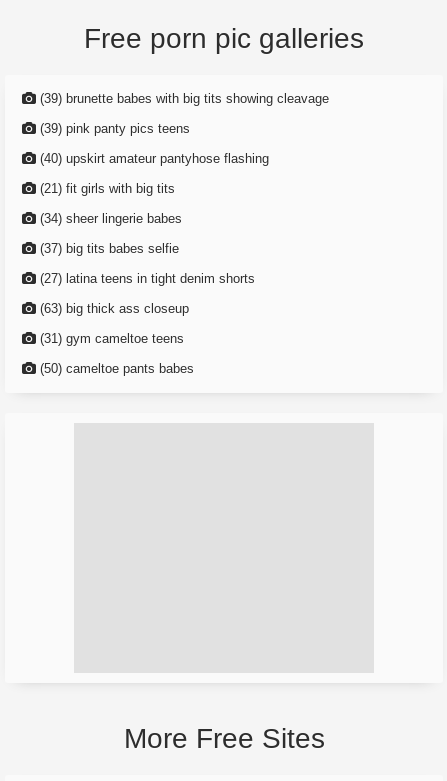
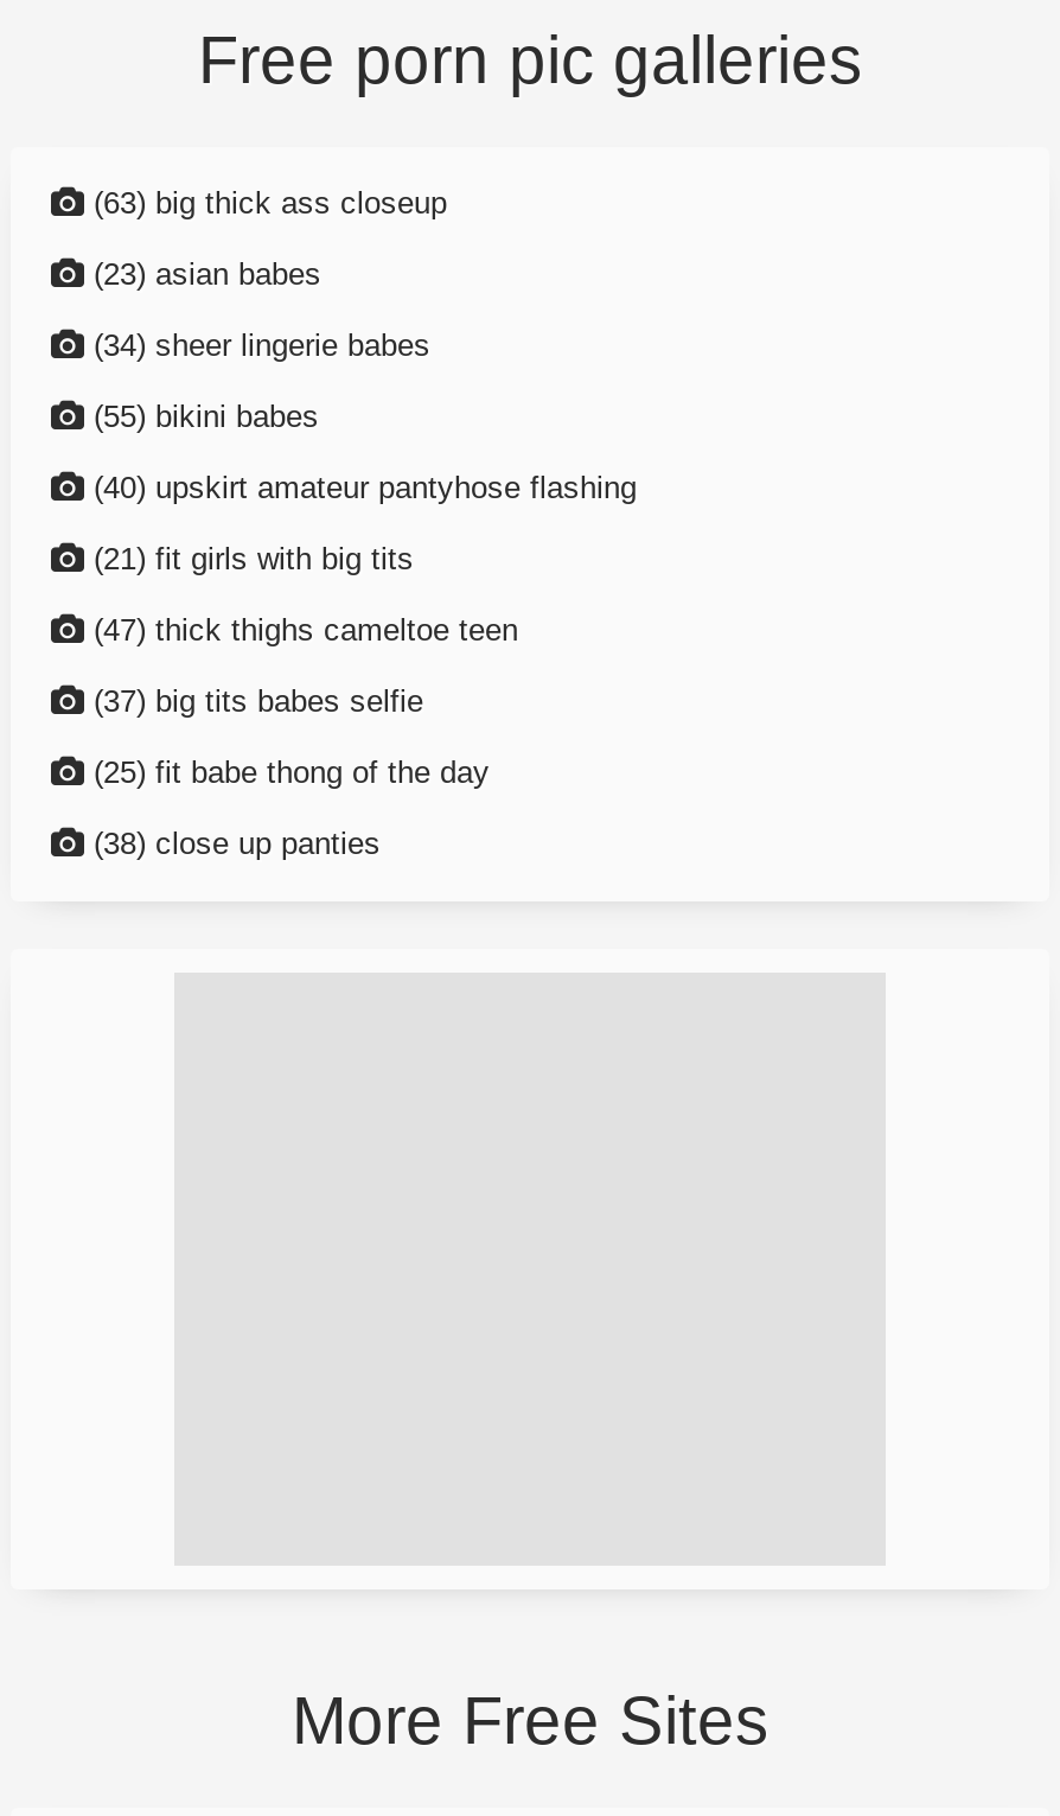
- (39) brunette babes with big tits showing cleavage
- (39) pink panty pics teens
+ (23) asian babes
+ (55) bikini babes

moved down: (40) upskirt amateur pantyhose flashing | (21) fit girls with big tits

+ (47) thick thighs cameltoe teen

moved up: (34) sheer lingerie babes

moved down: (37) big tits babes selfie

- (27) latina teens in tight denim shorts
- (31) gym cameltoe teens
- (50) cameltoe pants babes
+ (25) fit babe thong of the day
+ (38) close up panties

moved up: (63) big thick ass closeup
